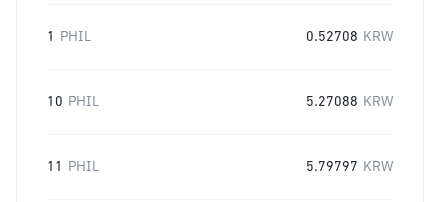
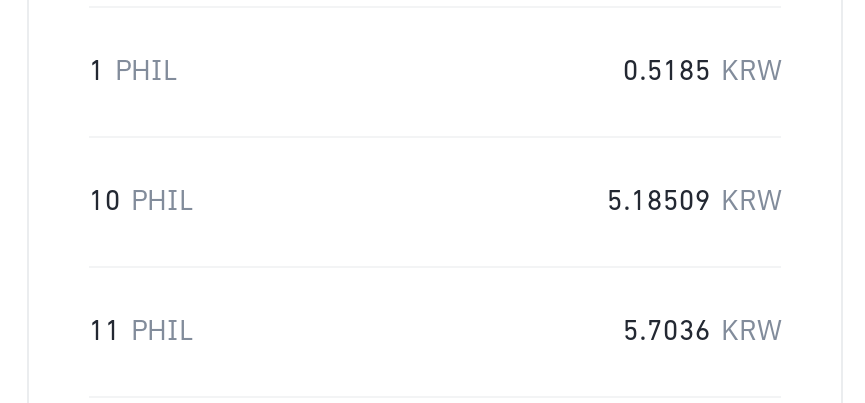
- 0.52708 KRW
+ 0.5185 KRW

- 5.27088 KRW
+ 5.18509 KRW

- 5.79797 KRW
+ 5.7036 KRW
